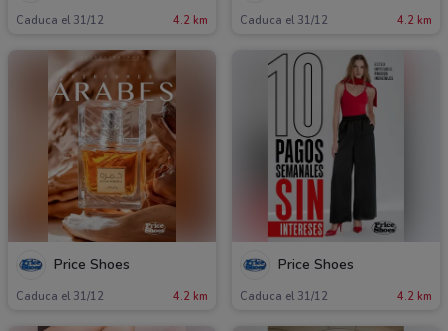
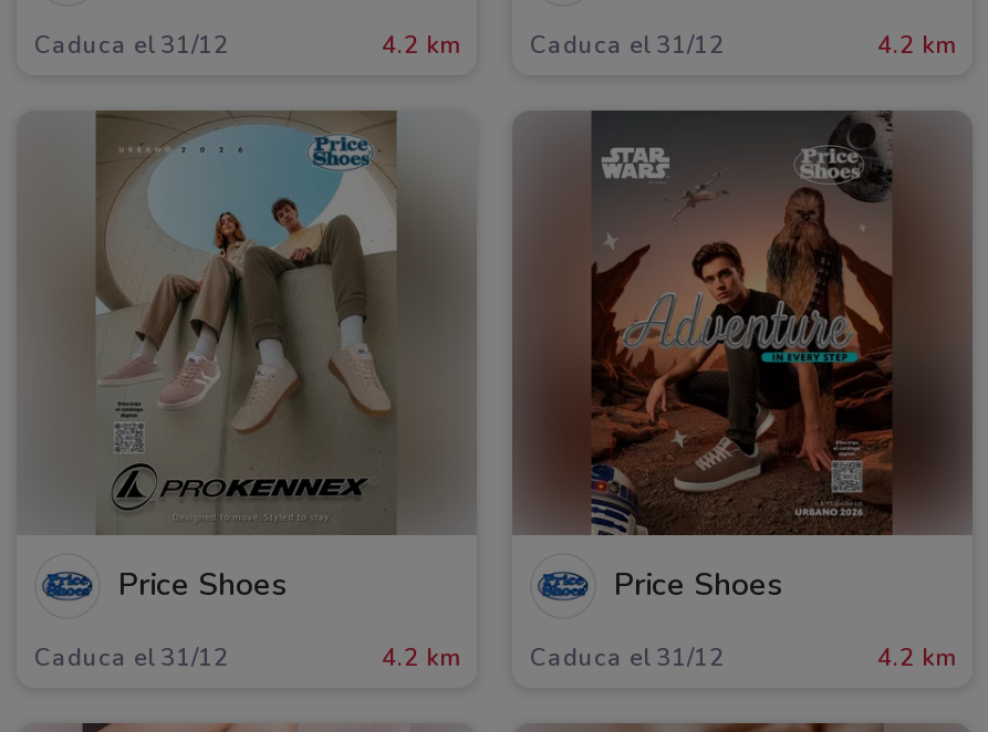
- [image]
+ [image]

- [image]
+ [image]
